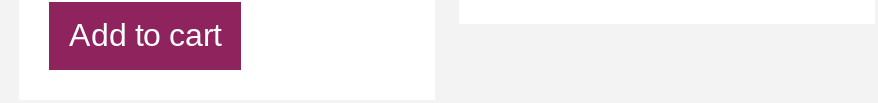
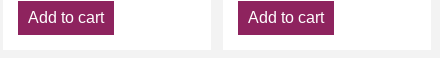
+ Add to cart
